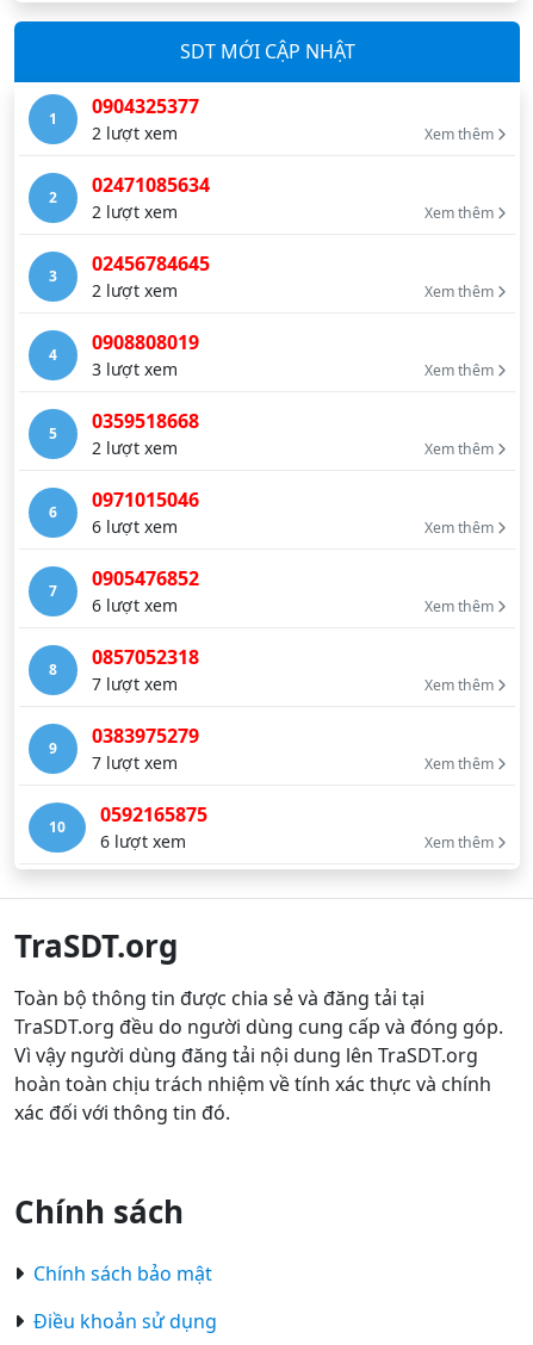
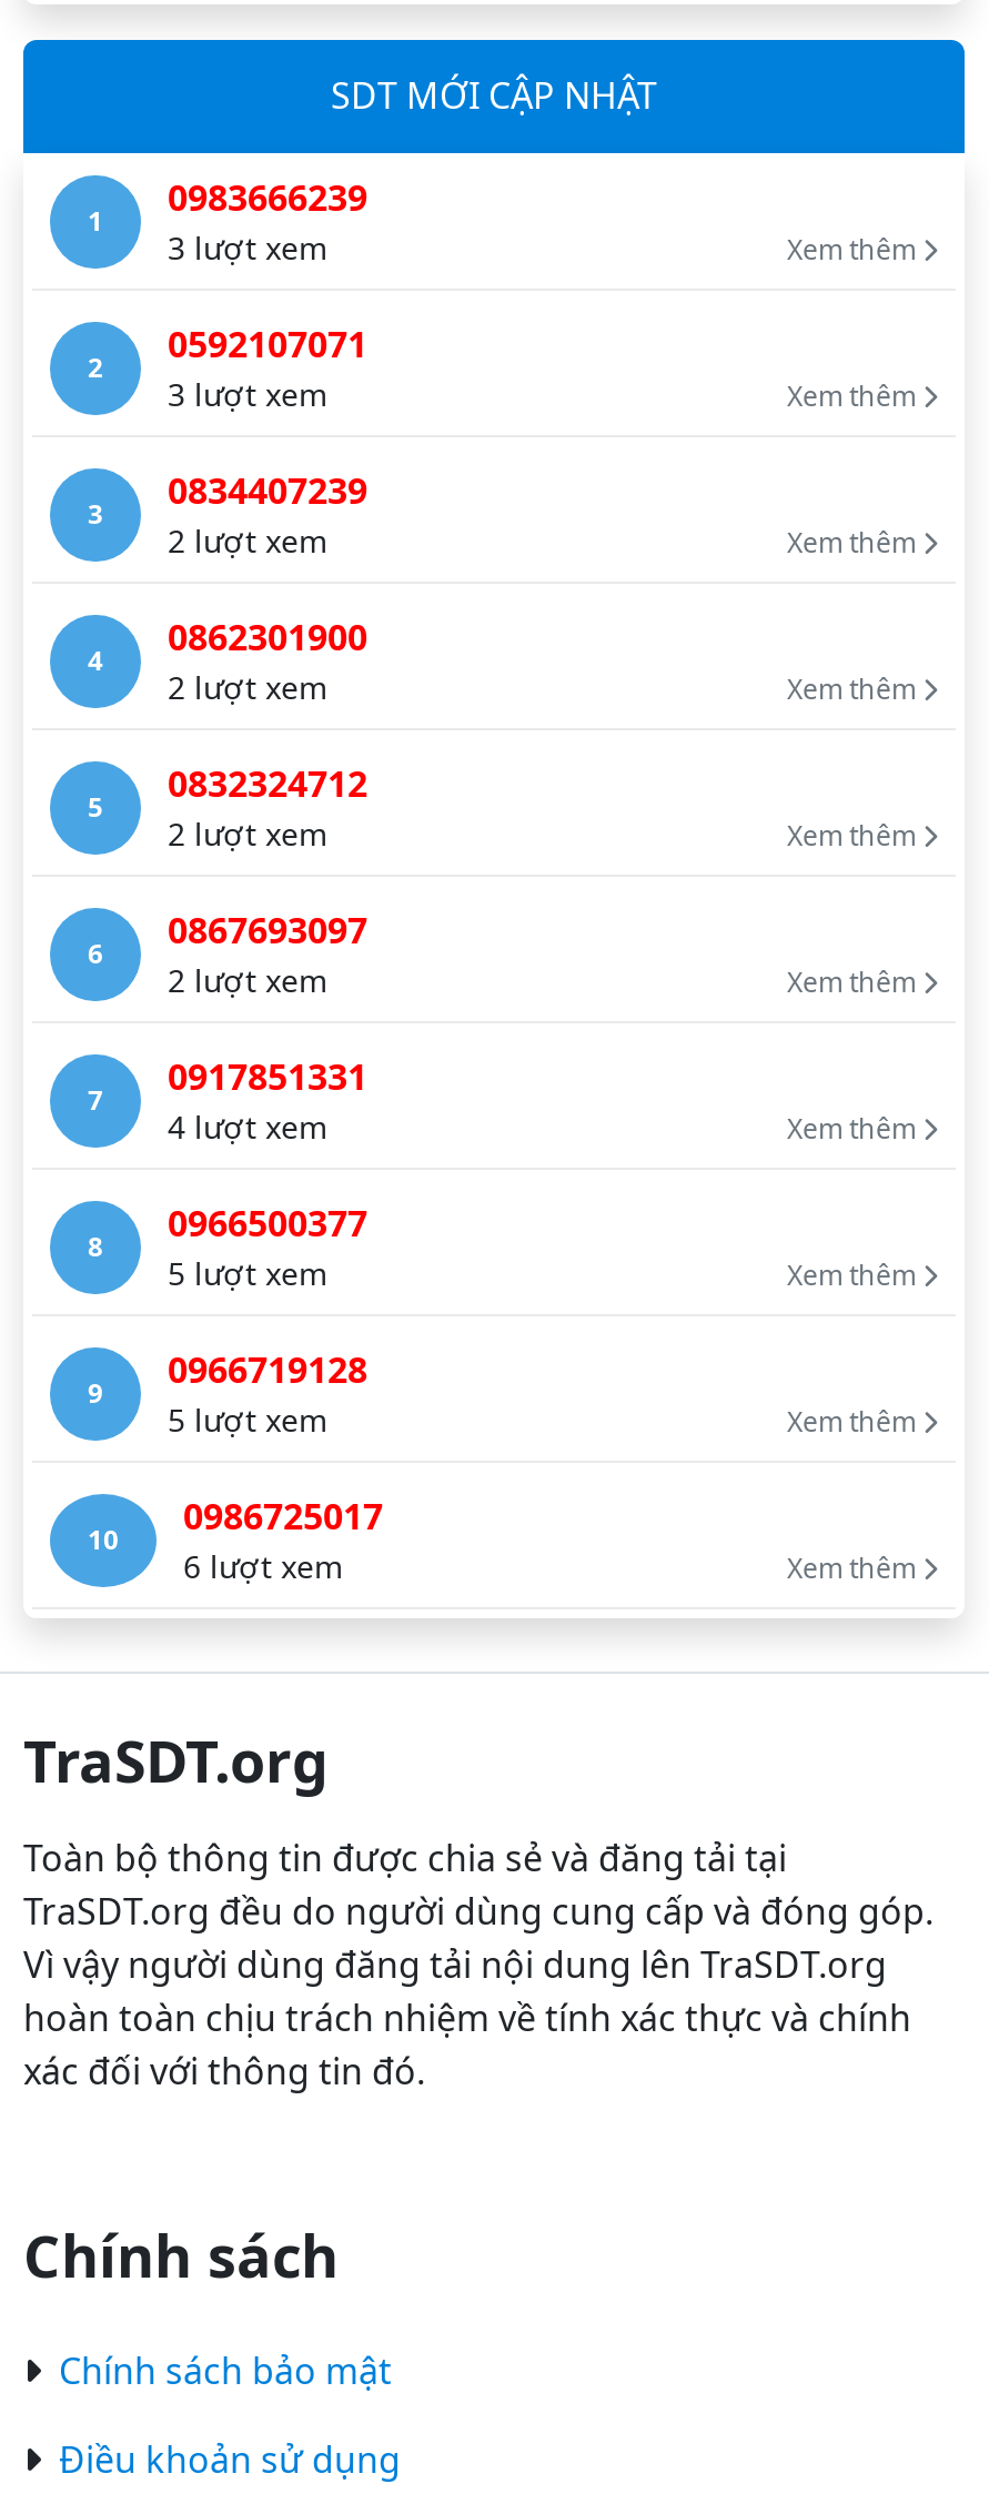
- 1 0904325377
+ 1 0983666239

- 2 lượt xem
+ 3 lượt xem

- 2 02471085634
+ 2 0592107071

- 2 lượt xem
+ 3 lượt xem

- 3 02456784645
+ 3 0834407239

- 4 0908808019
+ 4 0862301900

- 3 lượt xem
+ 2 lượt xem

- 5 0359518668
+ 5 0832324712

- 6 0971015046
+ 6 0867693097

- 6 lượt xem
+ 2 lượt xem

- 7 0905476852
+ 7 0917851331

- 6 lượt xem
+ 4 lượt xem

- 8 0857052318
+ 8 0966500377

- 7 lượt xem
+ 5 lượt xem

- 9 0383975279
+ 9 0966719128

- 7 lượt xem
+ 5 lượt xem

- 10 0592165875
+ 10 0986725017
